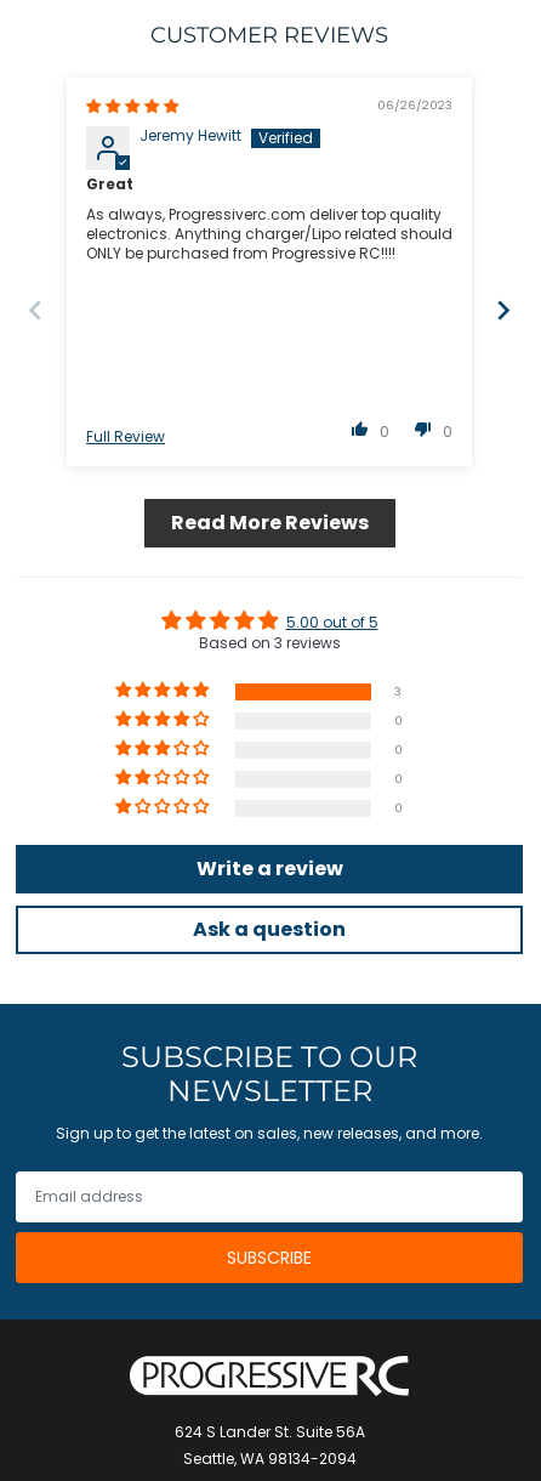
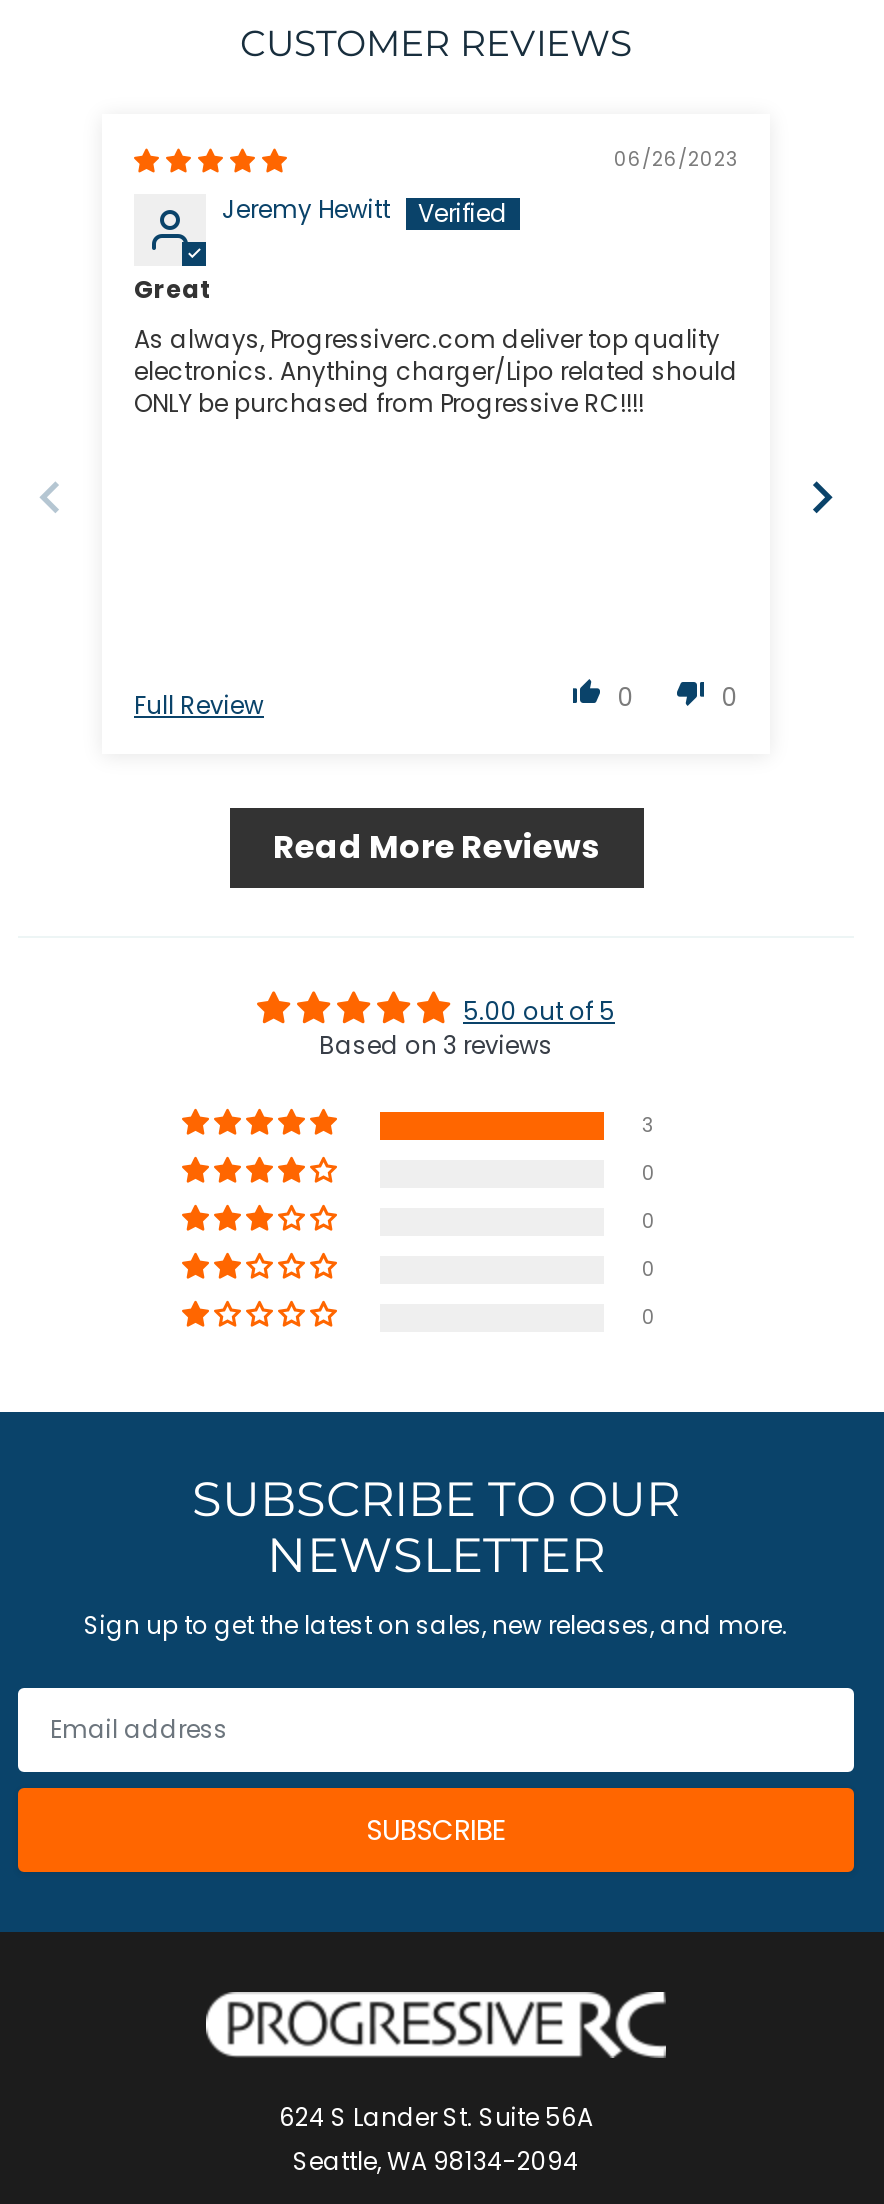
- Write a review
- Ask a question
